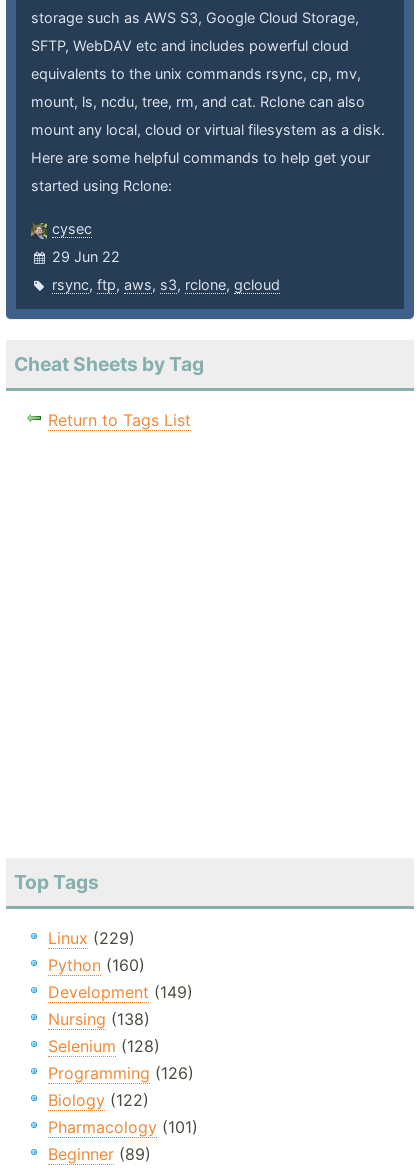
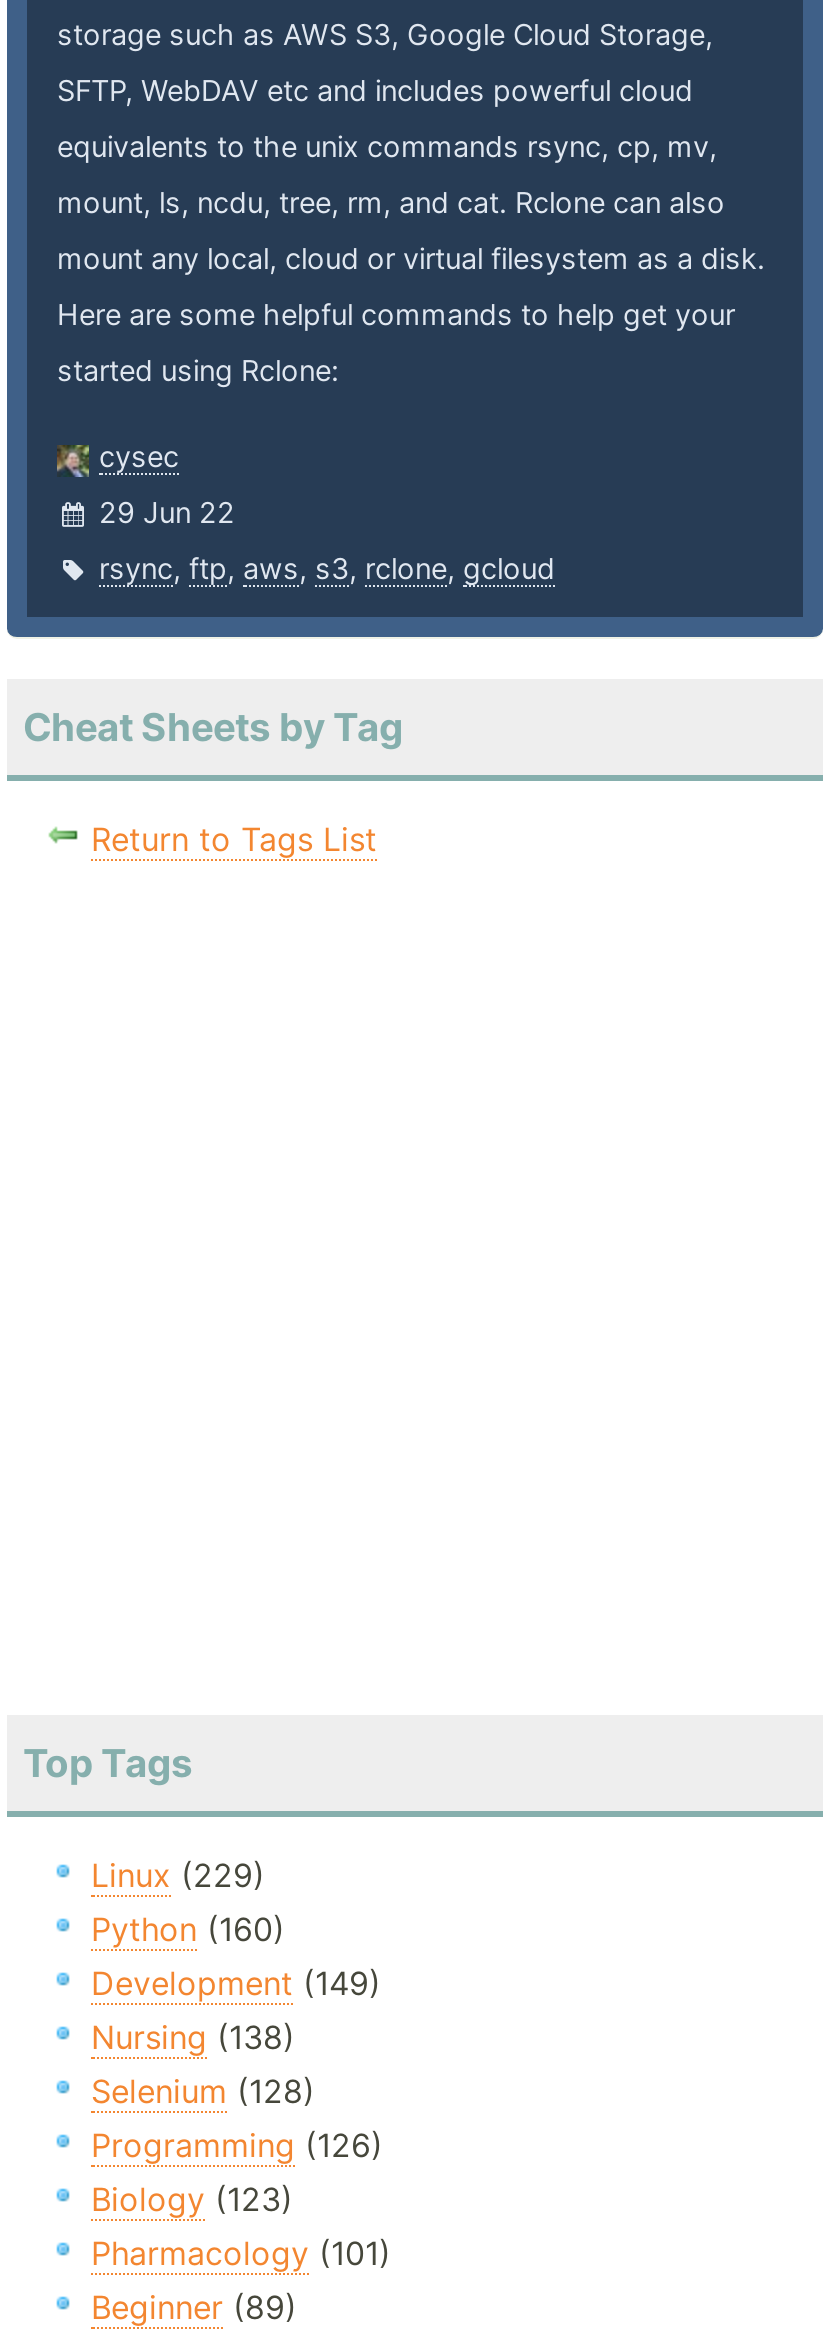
- Biology (122)
+ Biology (123)
